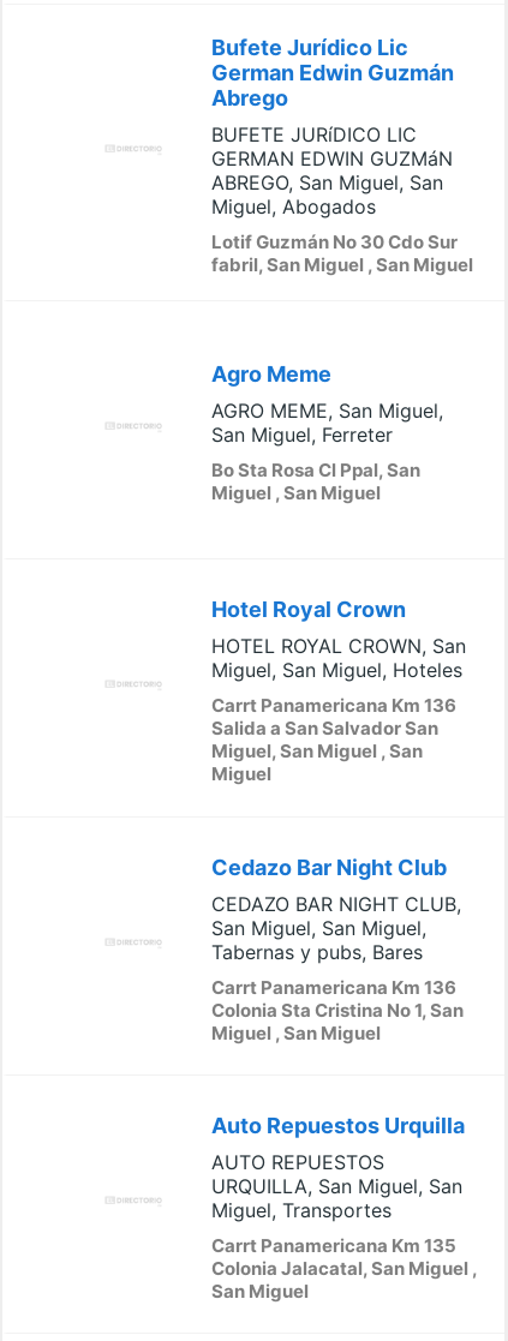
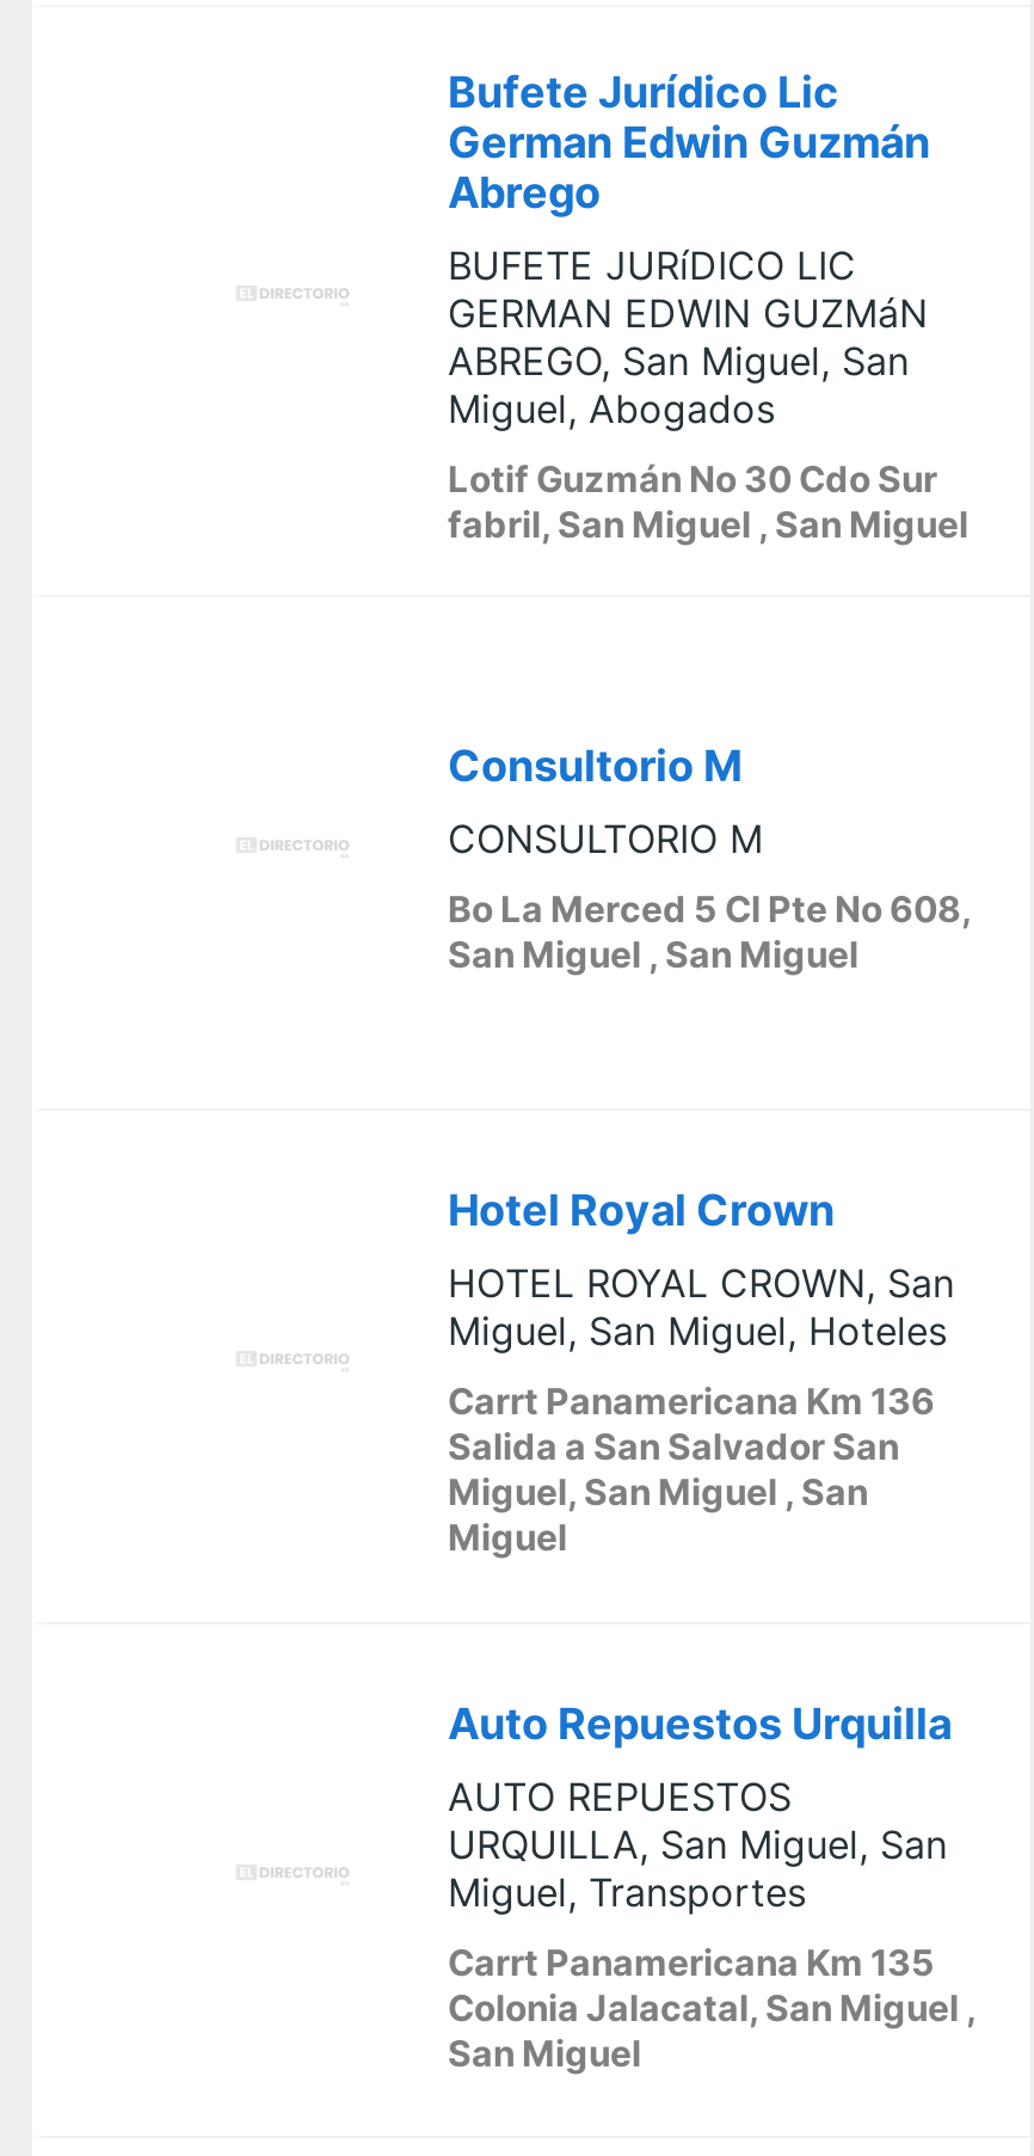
- Agro Meme
+ Consultorio M

- AGRO MEME, San Miguel,
- San Miguel, Ferreter
+ CONSULTORIO M

- Bo Sta Rosa Cl Ppal, San
- Miguel , San Miguel
+ Bo La Merced 5 Cl Pte No 608,
+ San Miguel , San Miguel

- Cedazo Bar Night Club
- CEDAZO BAR NIGHT CLUB,
- San Miguel, San Miguel,
- Tabernas y pubs, Bares
- Carrt Panamericana Km 136
- Colonia Sta Cristina No 1, San
- Miguel , San Miguel
